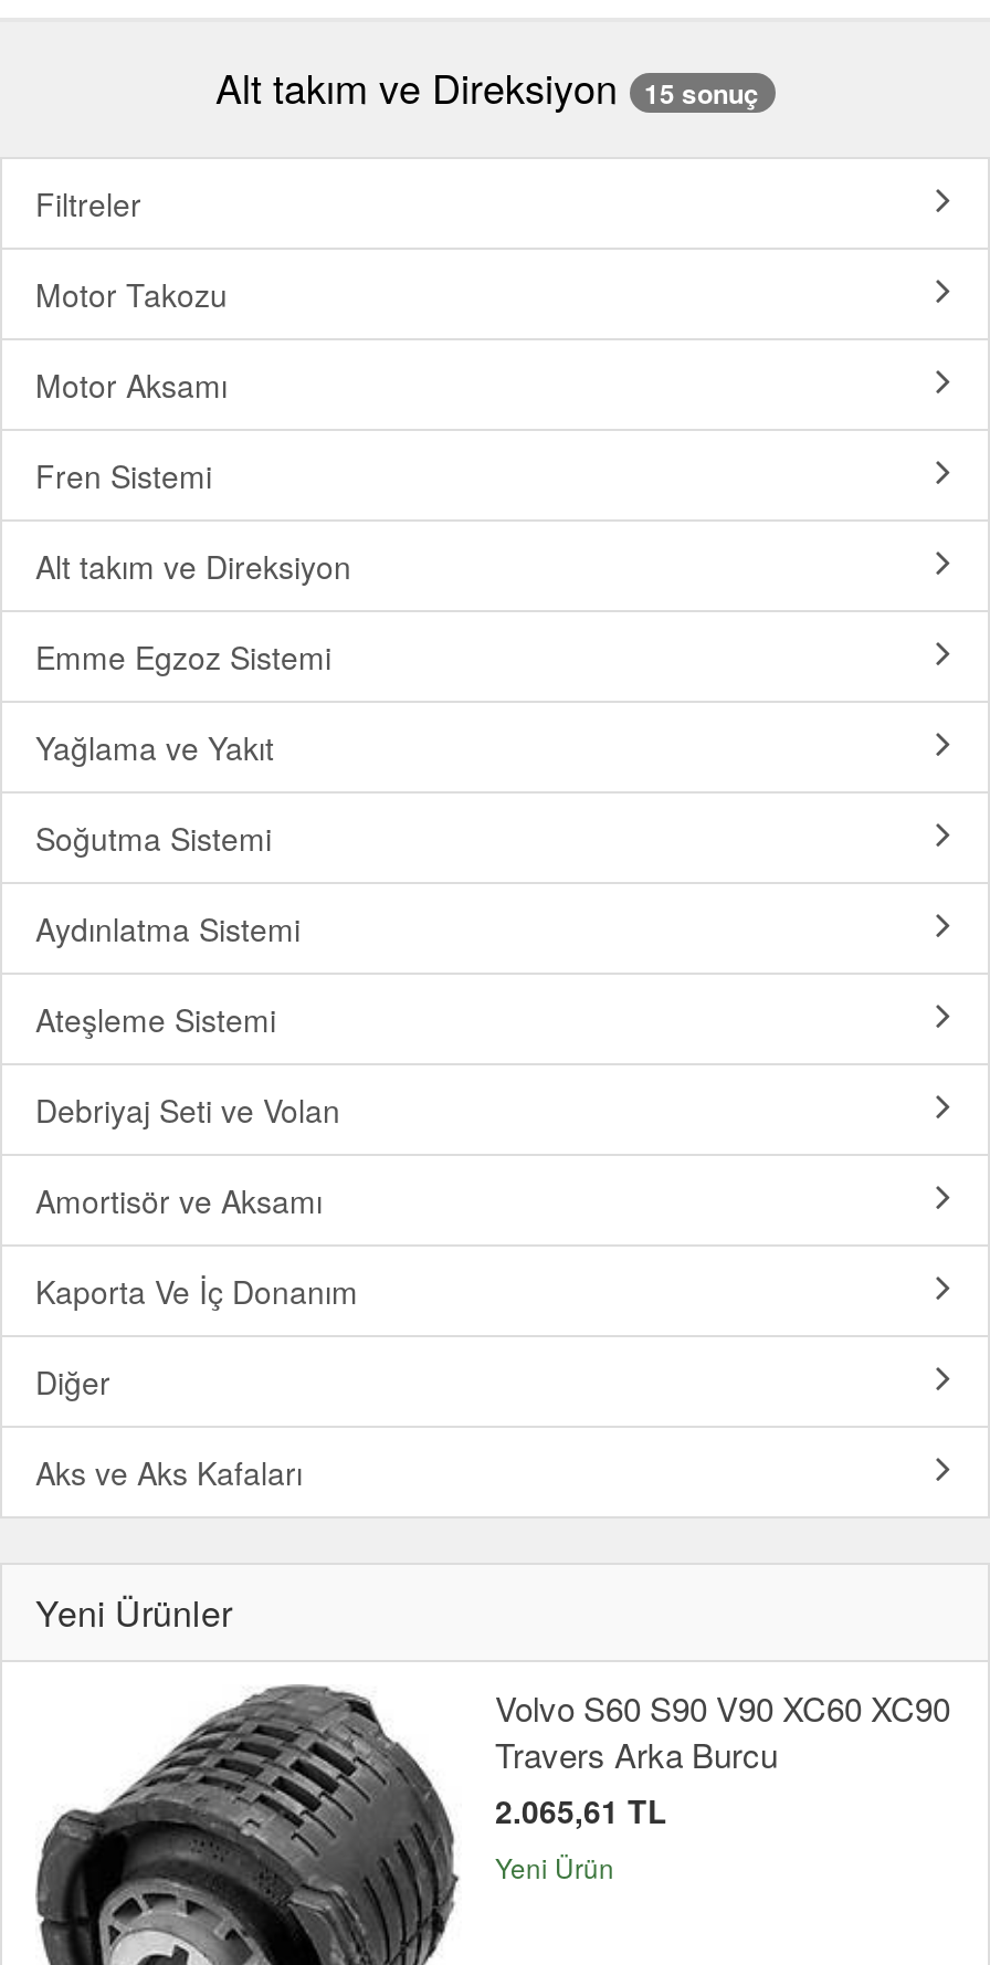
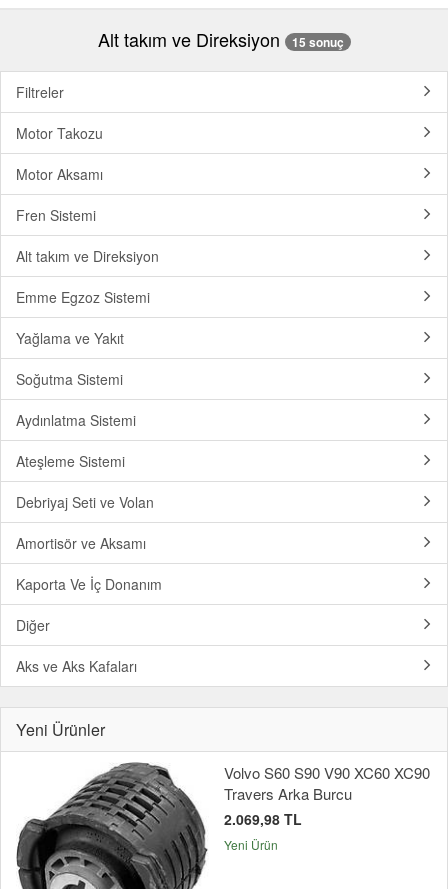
- 2.065,61 TL
+ 2.069,98 TL
